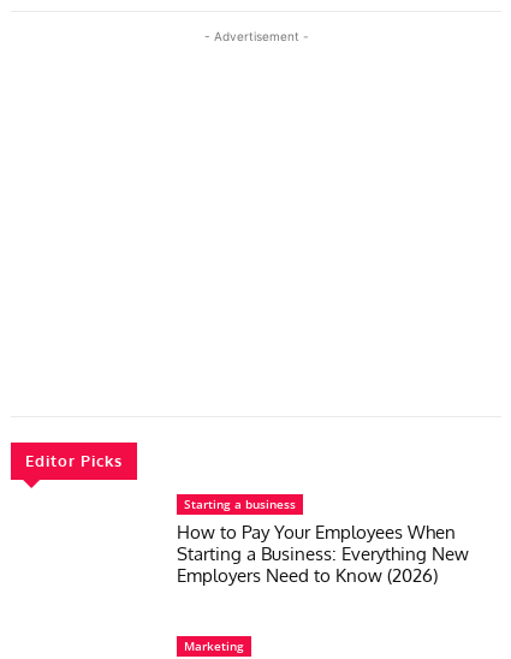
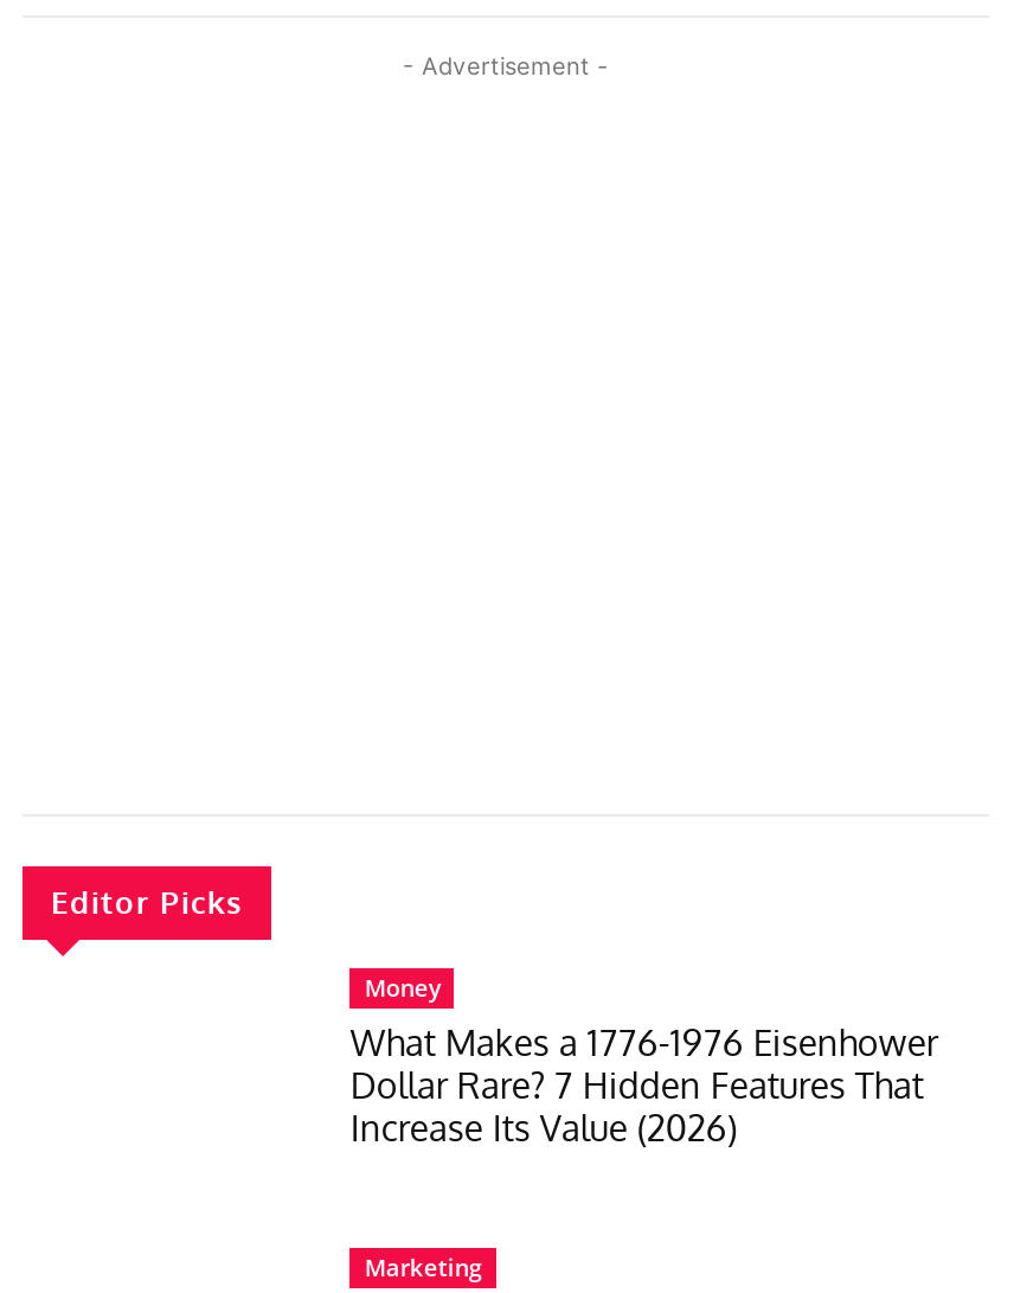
- Starting a business
- How to Pay Your Employees When
- Starting a Business: Everything New
- Employers Need to Know (2026)
+ Money
+ What Makes a 1776-1976 Eisenhower
+ Dollar Rare? 7 Hidden Features That
+ Increase Its Value (2026)
